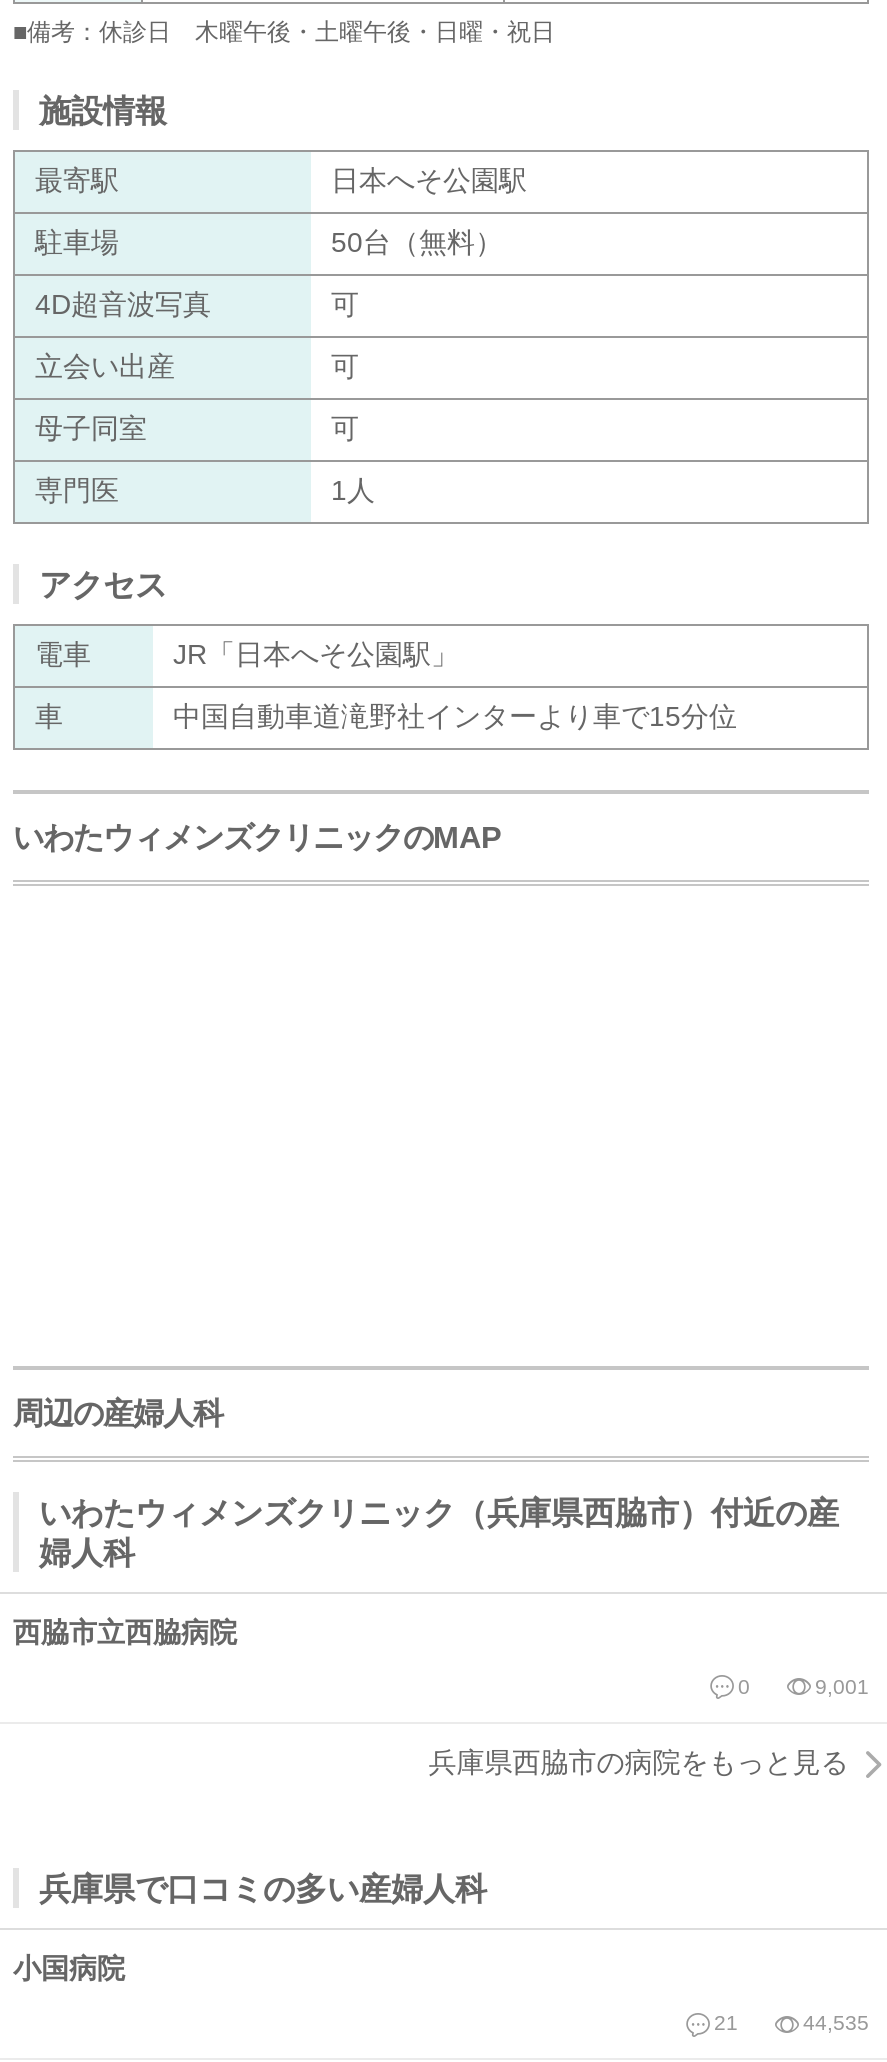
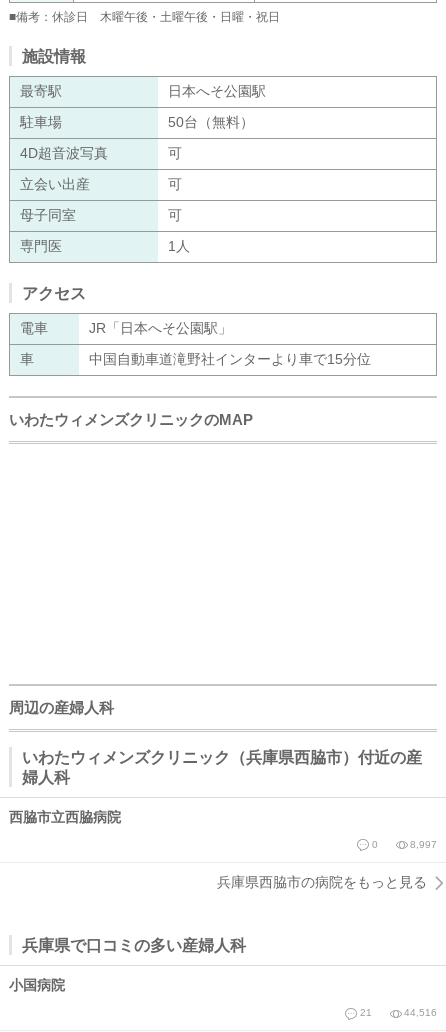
- 9,001
+ 8,997

- 44,535
+ 44,516
